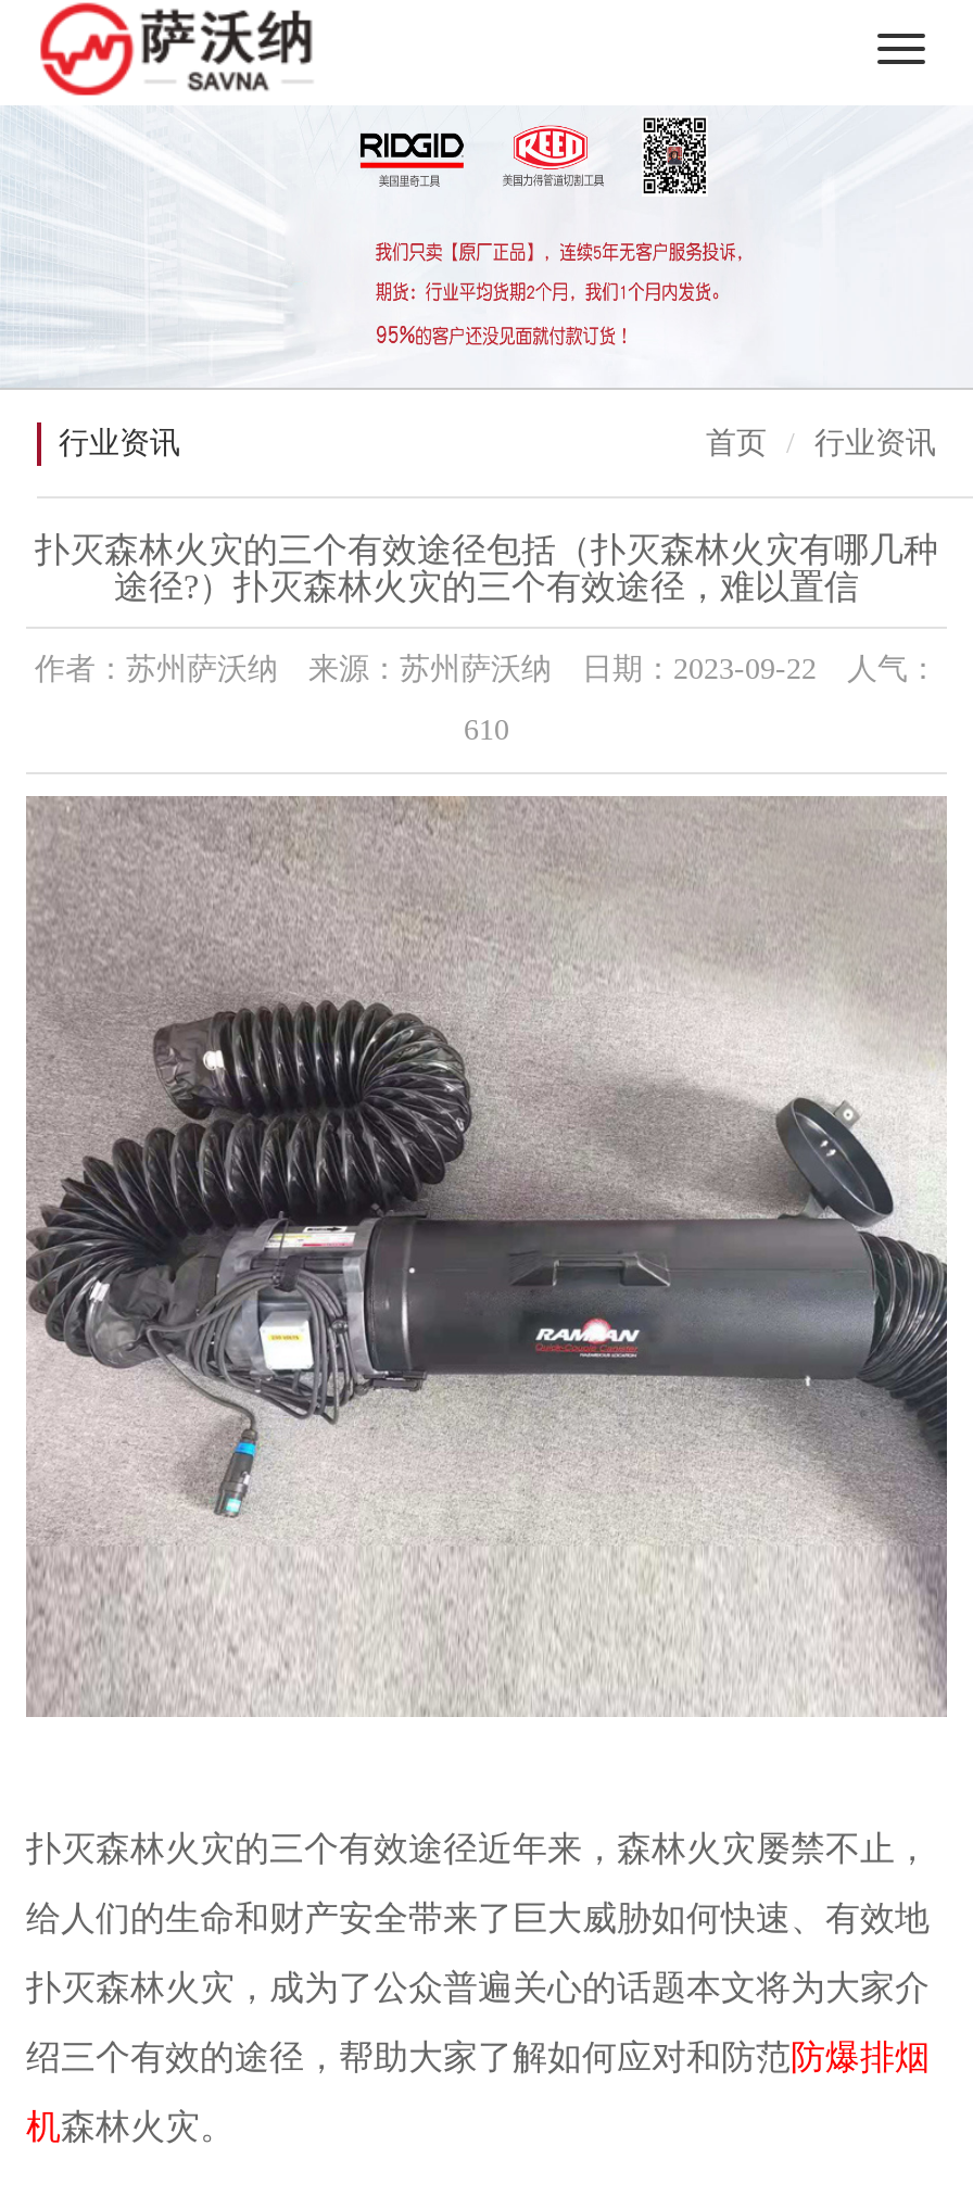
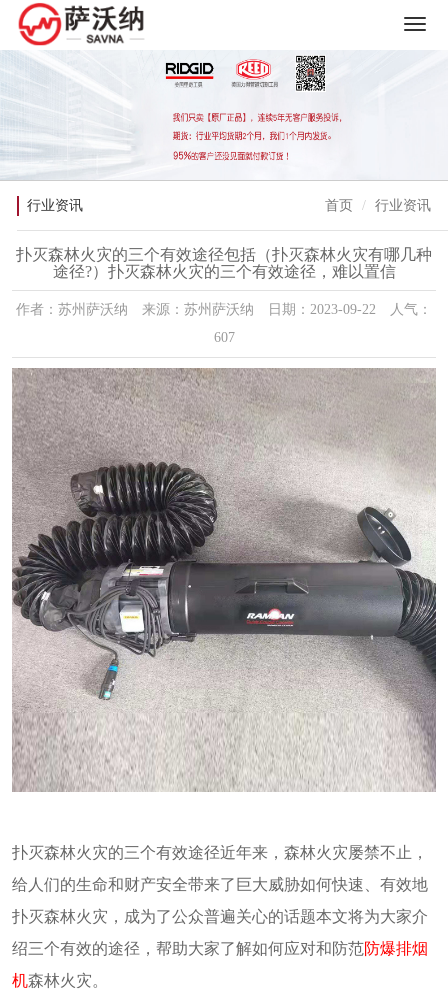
- 610
+ 607
